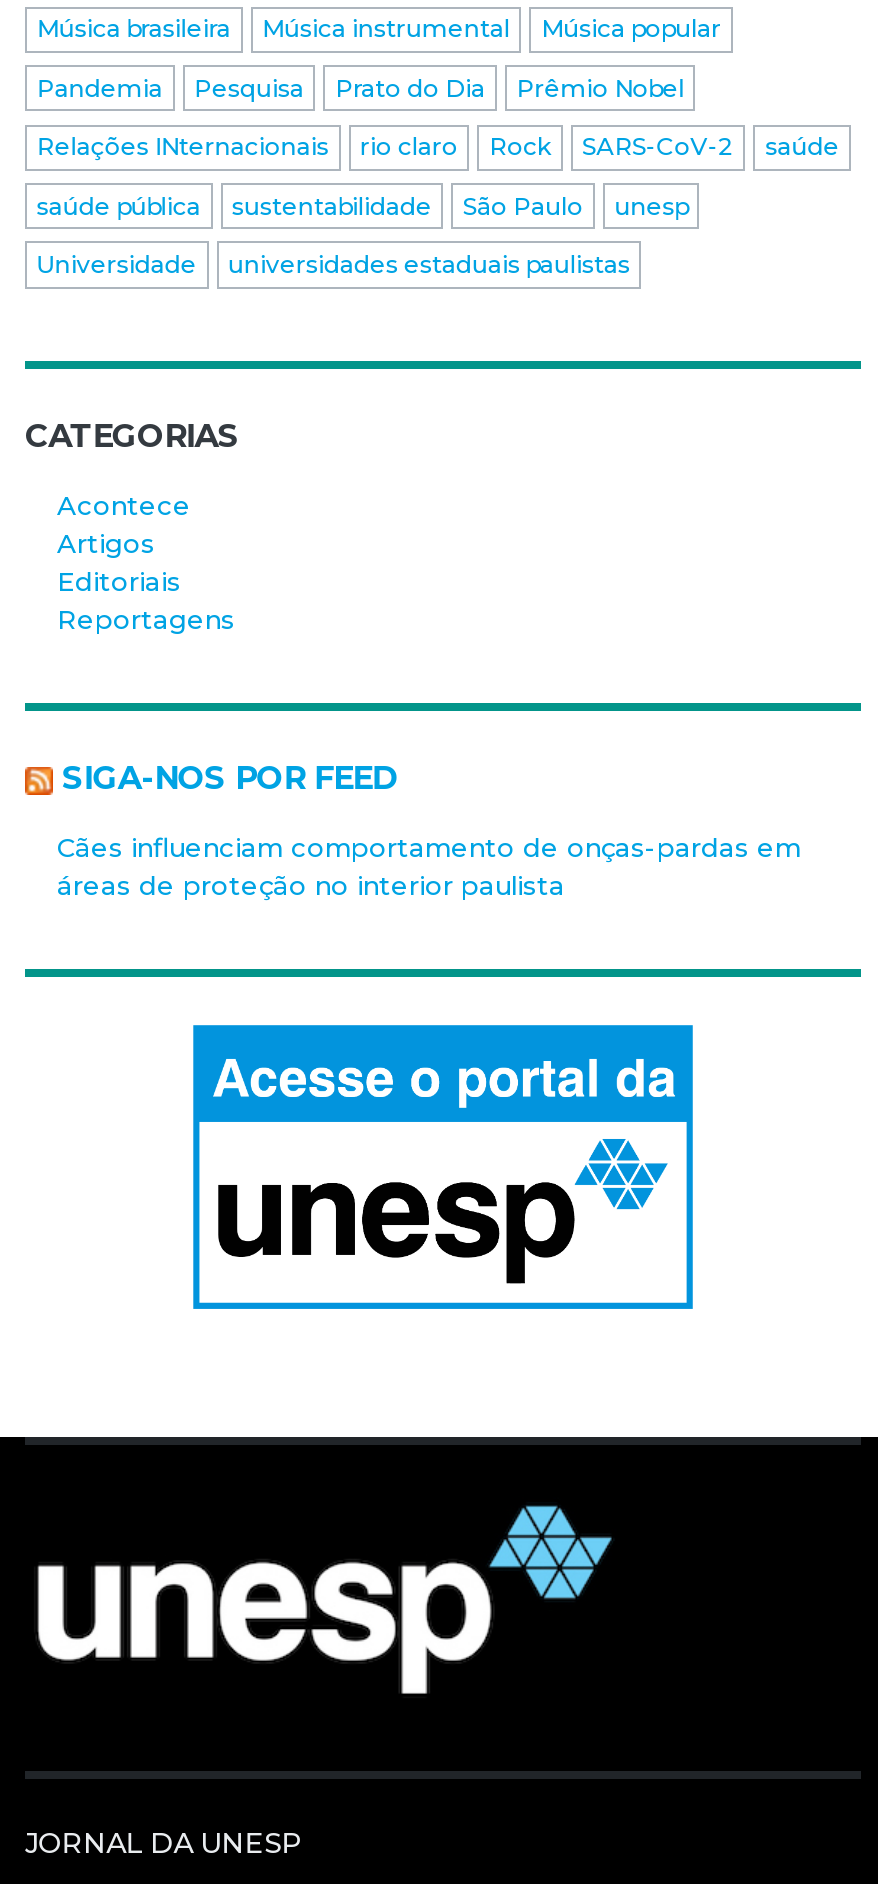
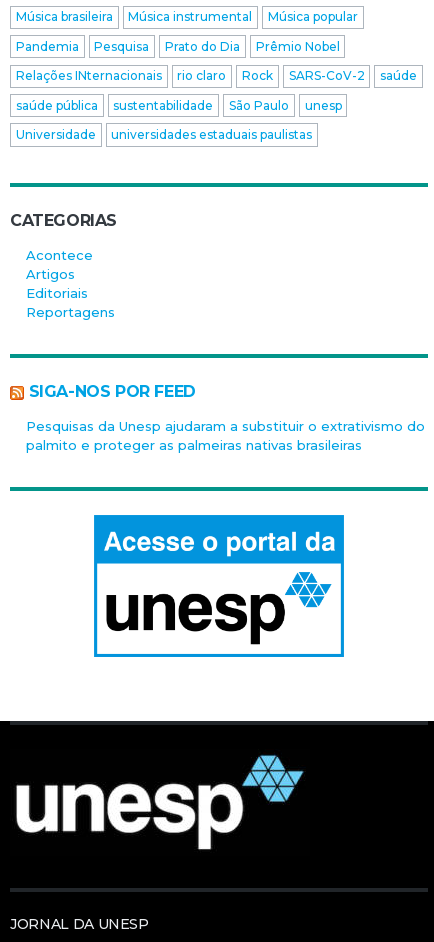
- Cães influenciam comportamento de onças-pardas em
- áreas de proteção no interior paulista
+ Pesquisas da Unesp ajudaram a substituir o extrativismo do
+ palmito e proteger as palmeiras nativas brasileiras
